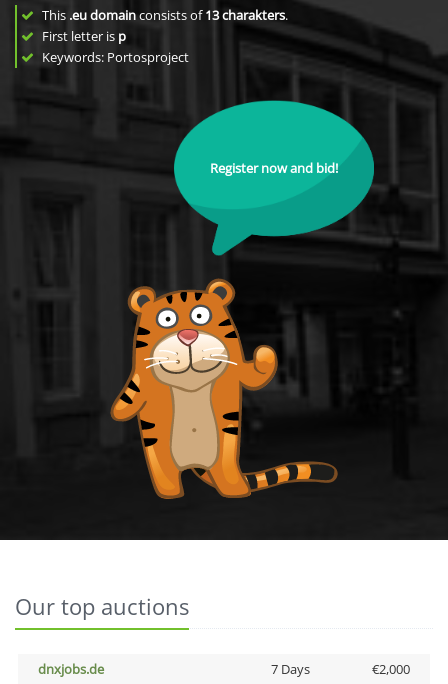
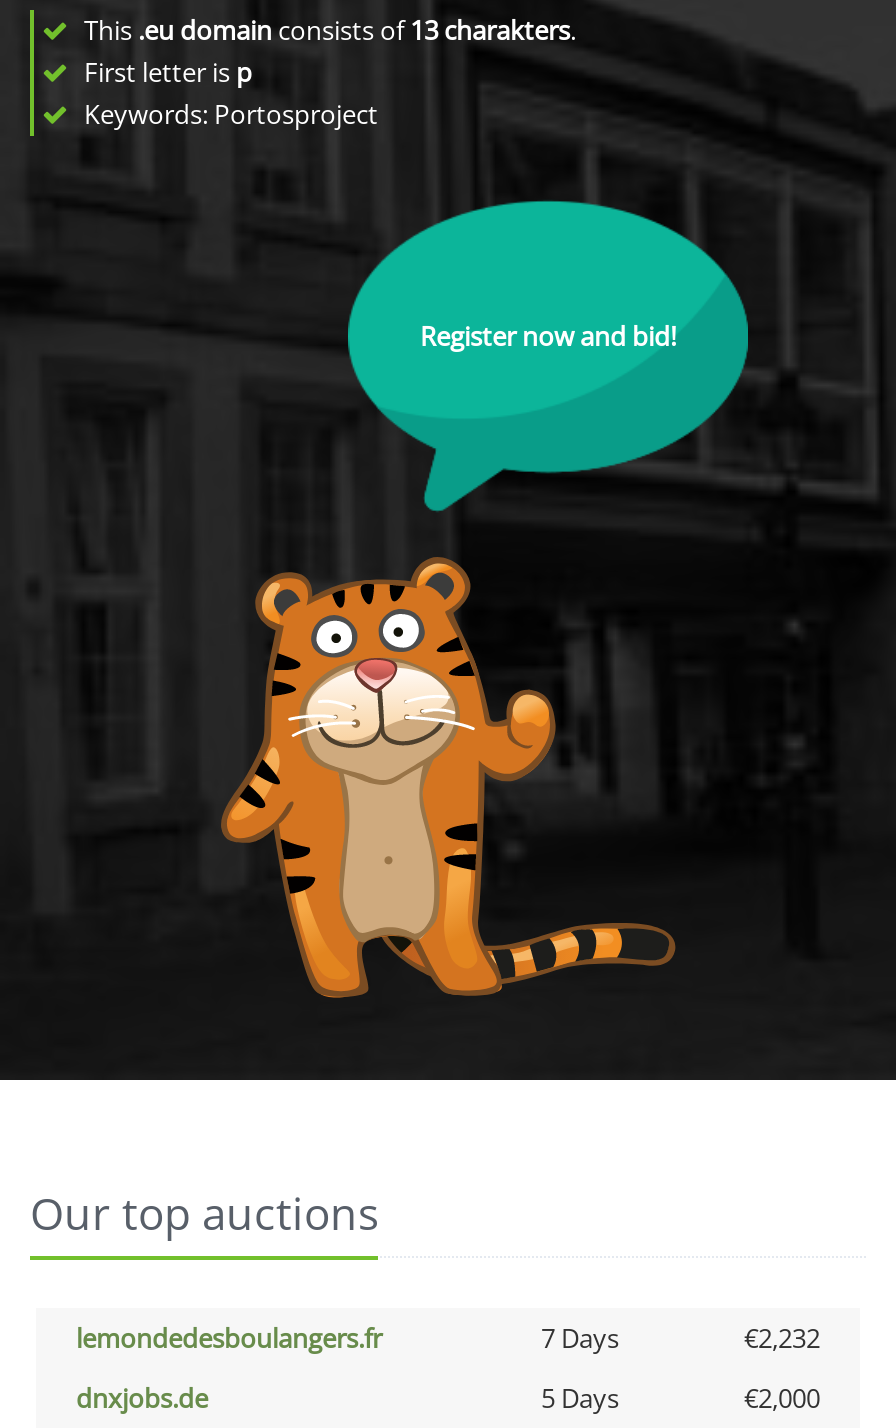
+ lemondedesboulangers.fr
+ 7 Days
+ €2,232

- 7 Days
+ 5 Days
